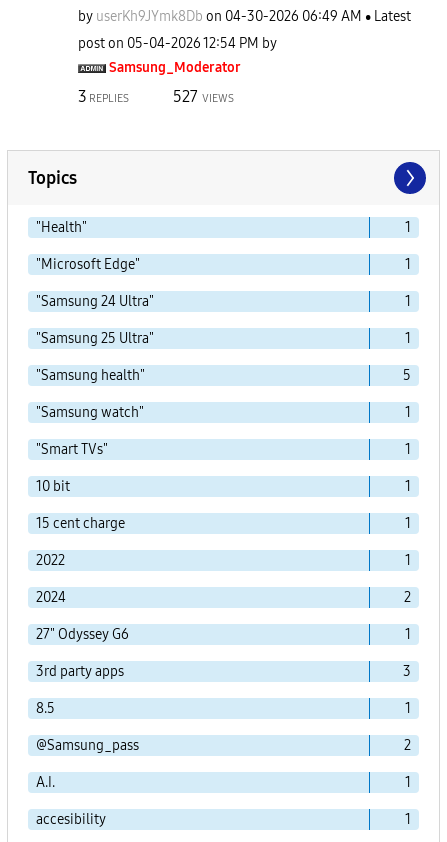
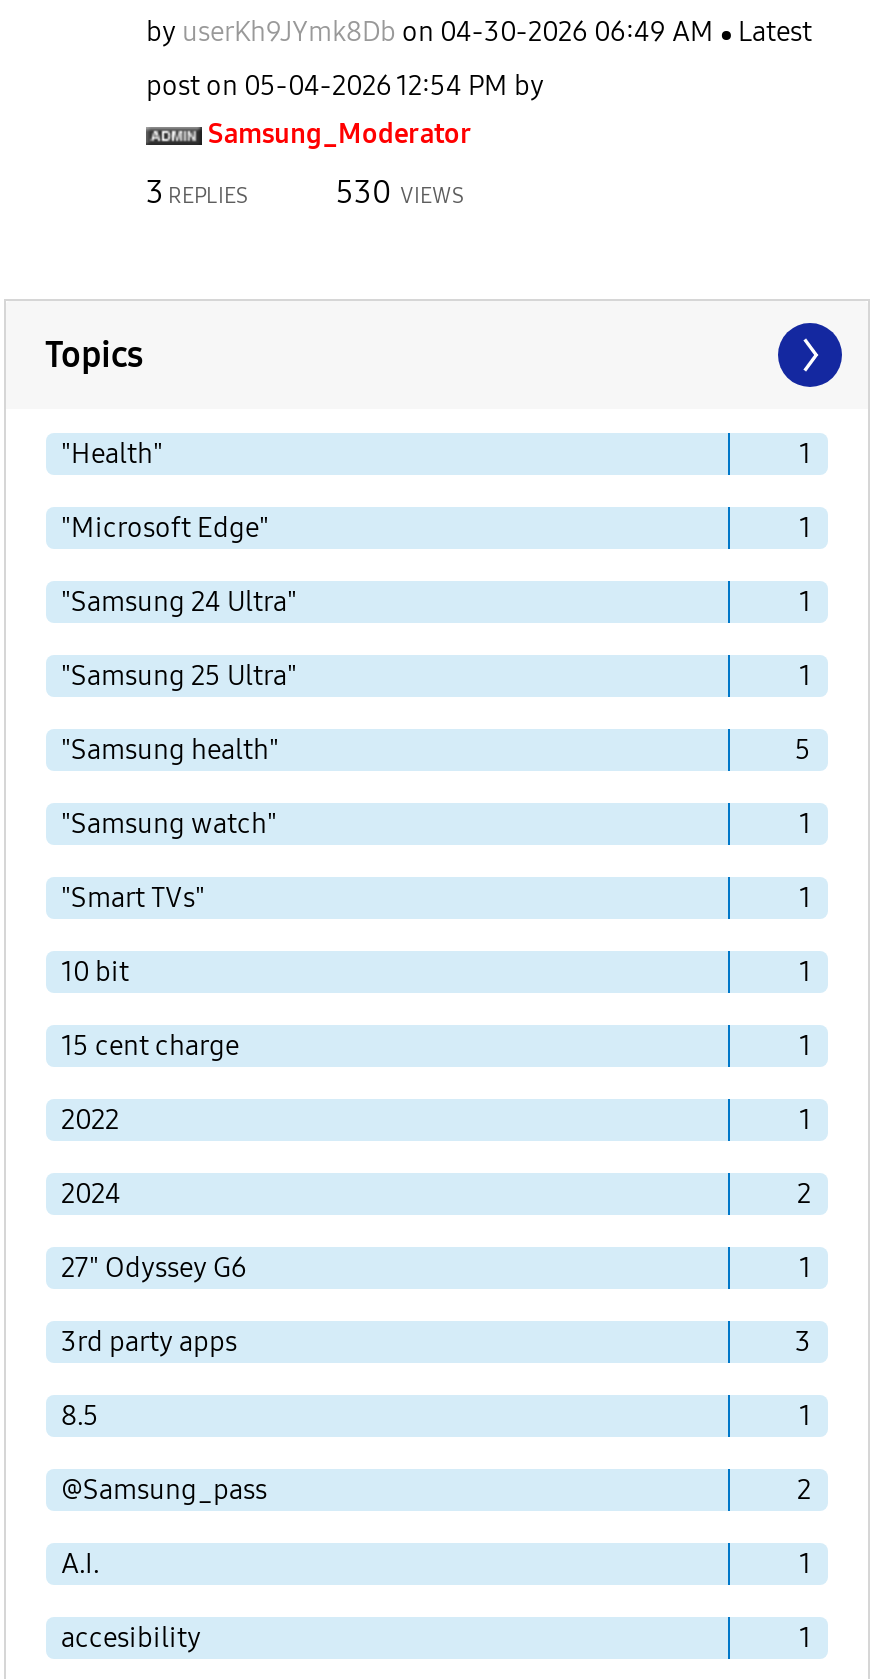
- 527 VIEWS
+ 530 VIEWS
